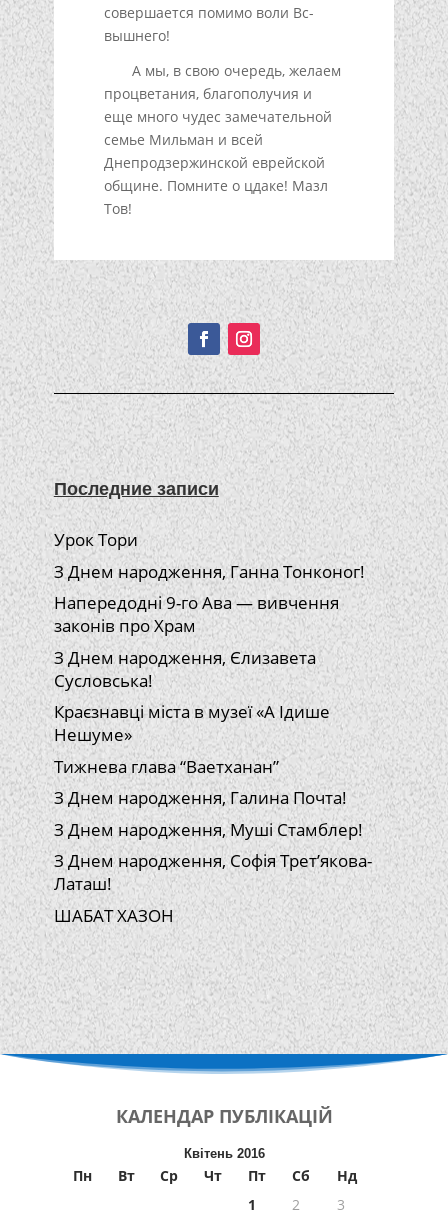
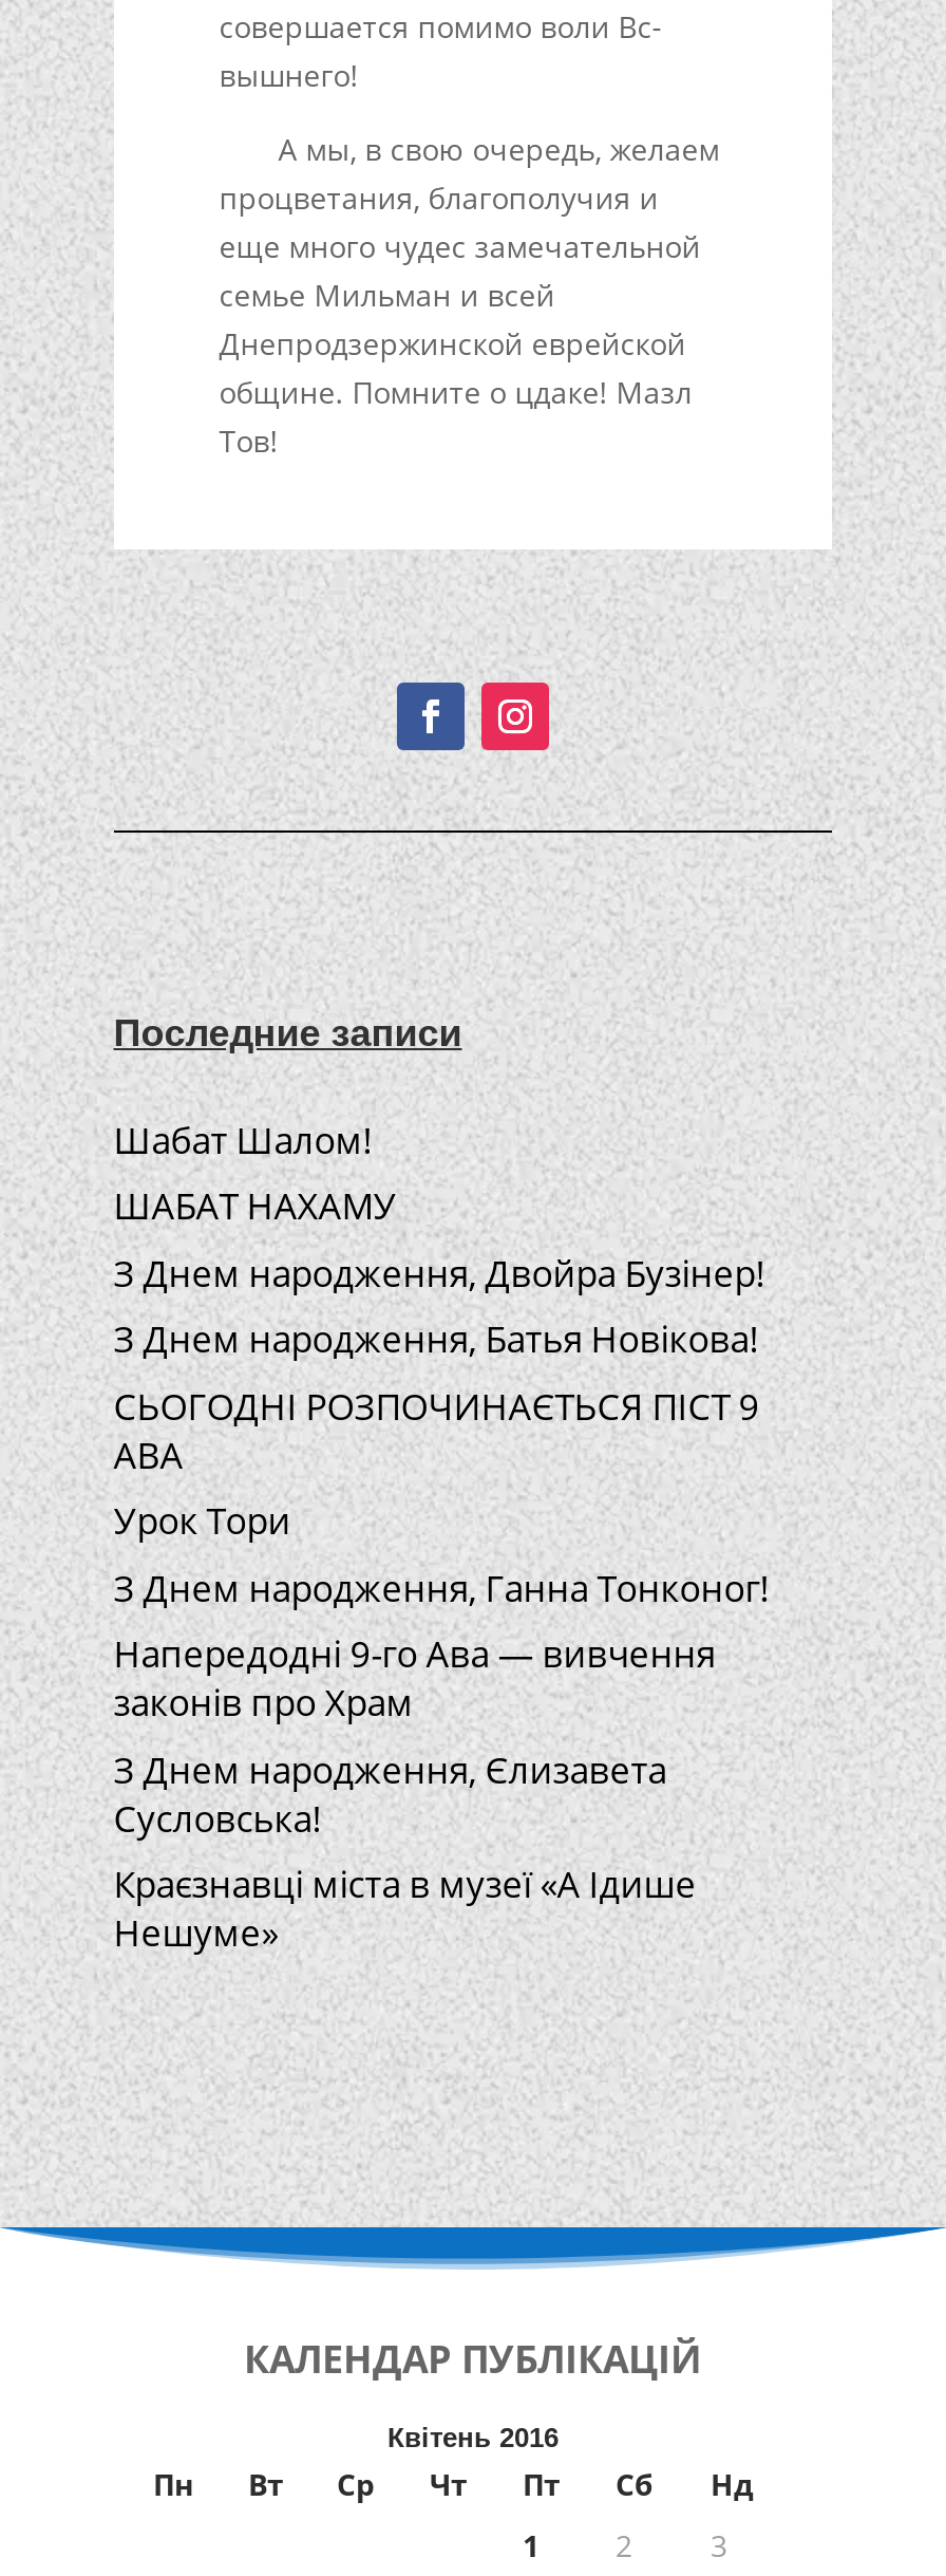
+ Шабат Шалом!
+ ШАБАТ НАХАМУ
+ З Днем народження, Двойра Бузінер!
+ З Днем народження, Батья Новікова!
+ СЬОГОДНІ РОЗПОЧИНАЄТЬСЯ ПІСТ 9
+ АВА

moved down: Урок Тори | З Днем народження, Ганна Тонконог! | Напередодні 9-го Ава — вивчення | законів про Храм | З Днем народження, Єлизавета | Сусловська! | Краєзнавці міста в музеї «А Ідише | Нешуме»

- Тижнева глава “Ваетханан”
- З Днем народження, Галина Почта!
- З Днем народження, Муші Стамблер!
- З Днем народження, Софія Трет’якова-
- Латаш!
- ШАБАТ ХАЗОН
